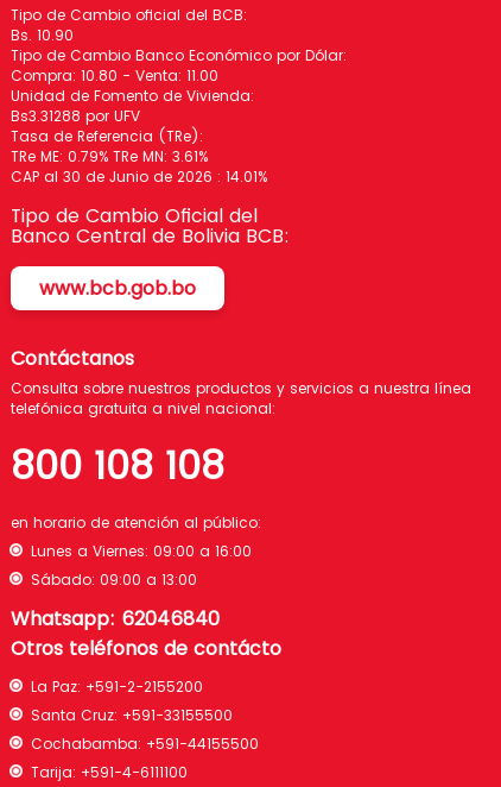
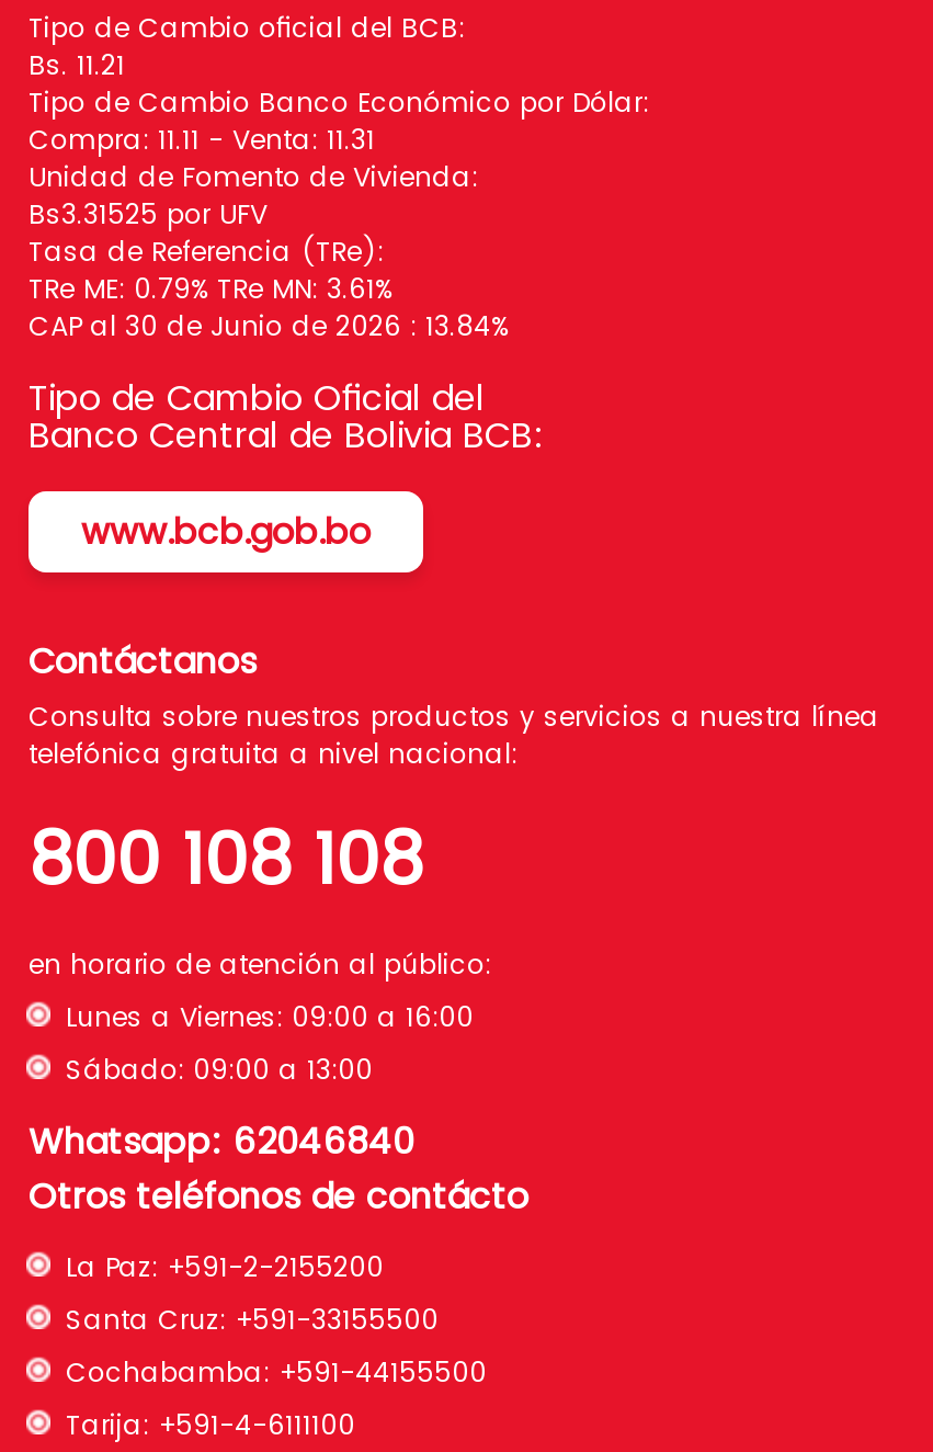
- Bs. 10.90
+ Bs. 11.21

- Compra: 10.80 - Venta: 11.00
+ Compra: 11.11 - Venta: 11.31

- Bs3.31288 por UFV
+ Bs3.31525 por UFV

- CAP al 30 de Junio de 2026 : 14.01%
+ CAP al 30 de Junio de 2026 : 13.84%
